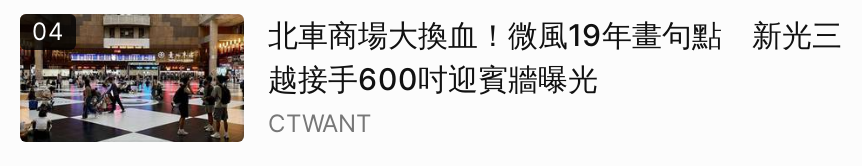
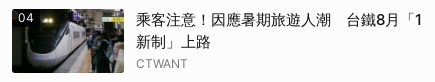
- [image]
- 北車商場大換血！微風19年畫句點 新光三
- 越接手600吋迎賓牆曝光
+ [image]
+ 乘客注意！因應暑期旅遊人潮 台鐵8月「1
+ 新制」上路
